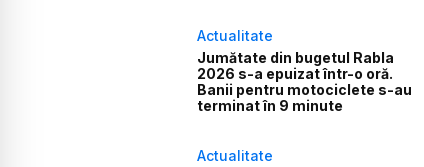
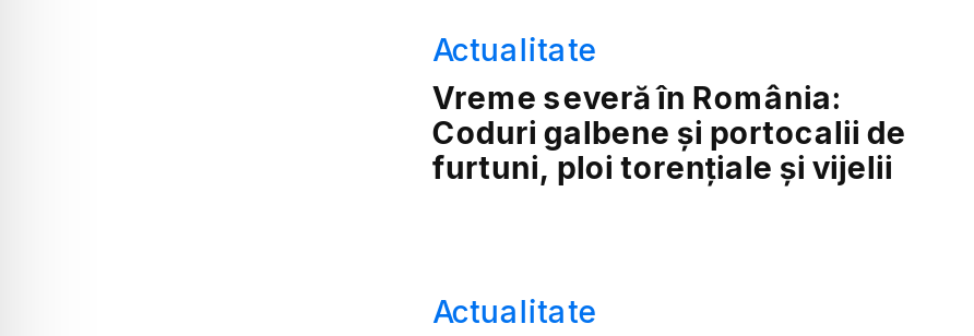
- Jumătate din bugetul Rabla
- 2026 s-a epuizat într-o oră.
- Banii pentru motociclete s-au
- terminat în 9 minute
+ Vreme severă în România:
+ Coduri galbene și portocalii de
+ furtuni, ploi torențiale și vijelii
